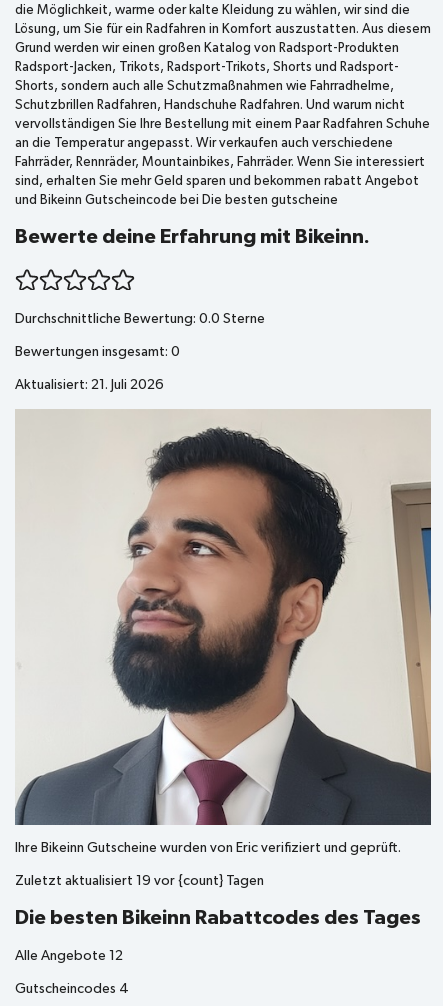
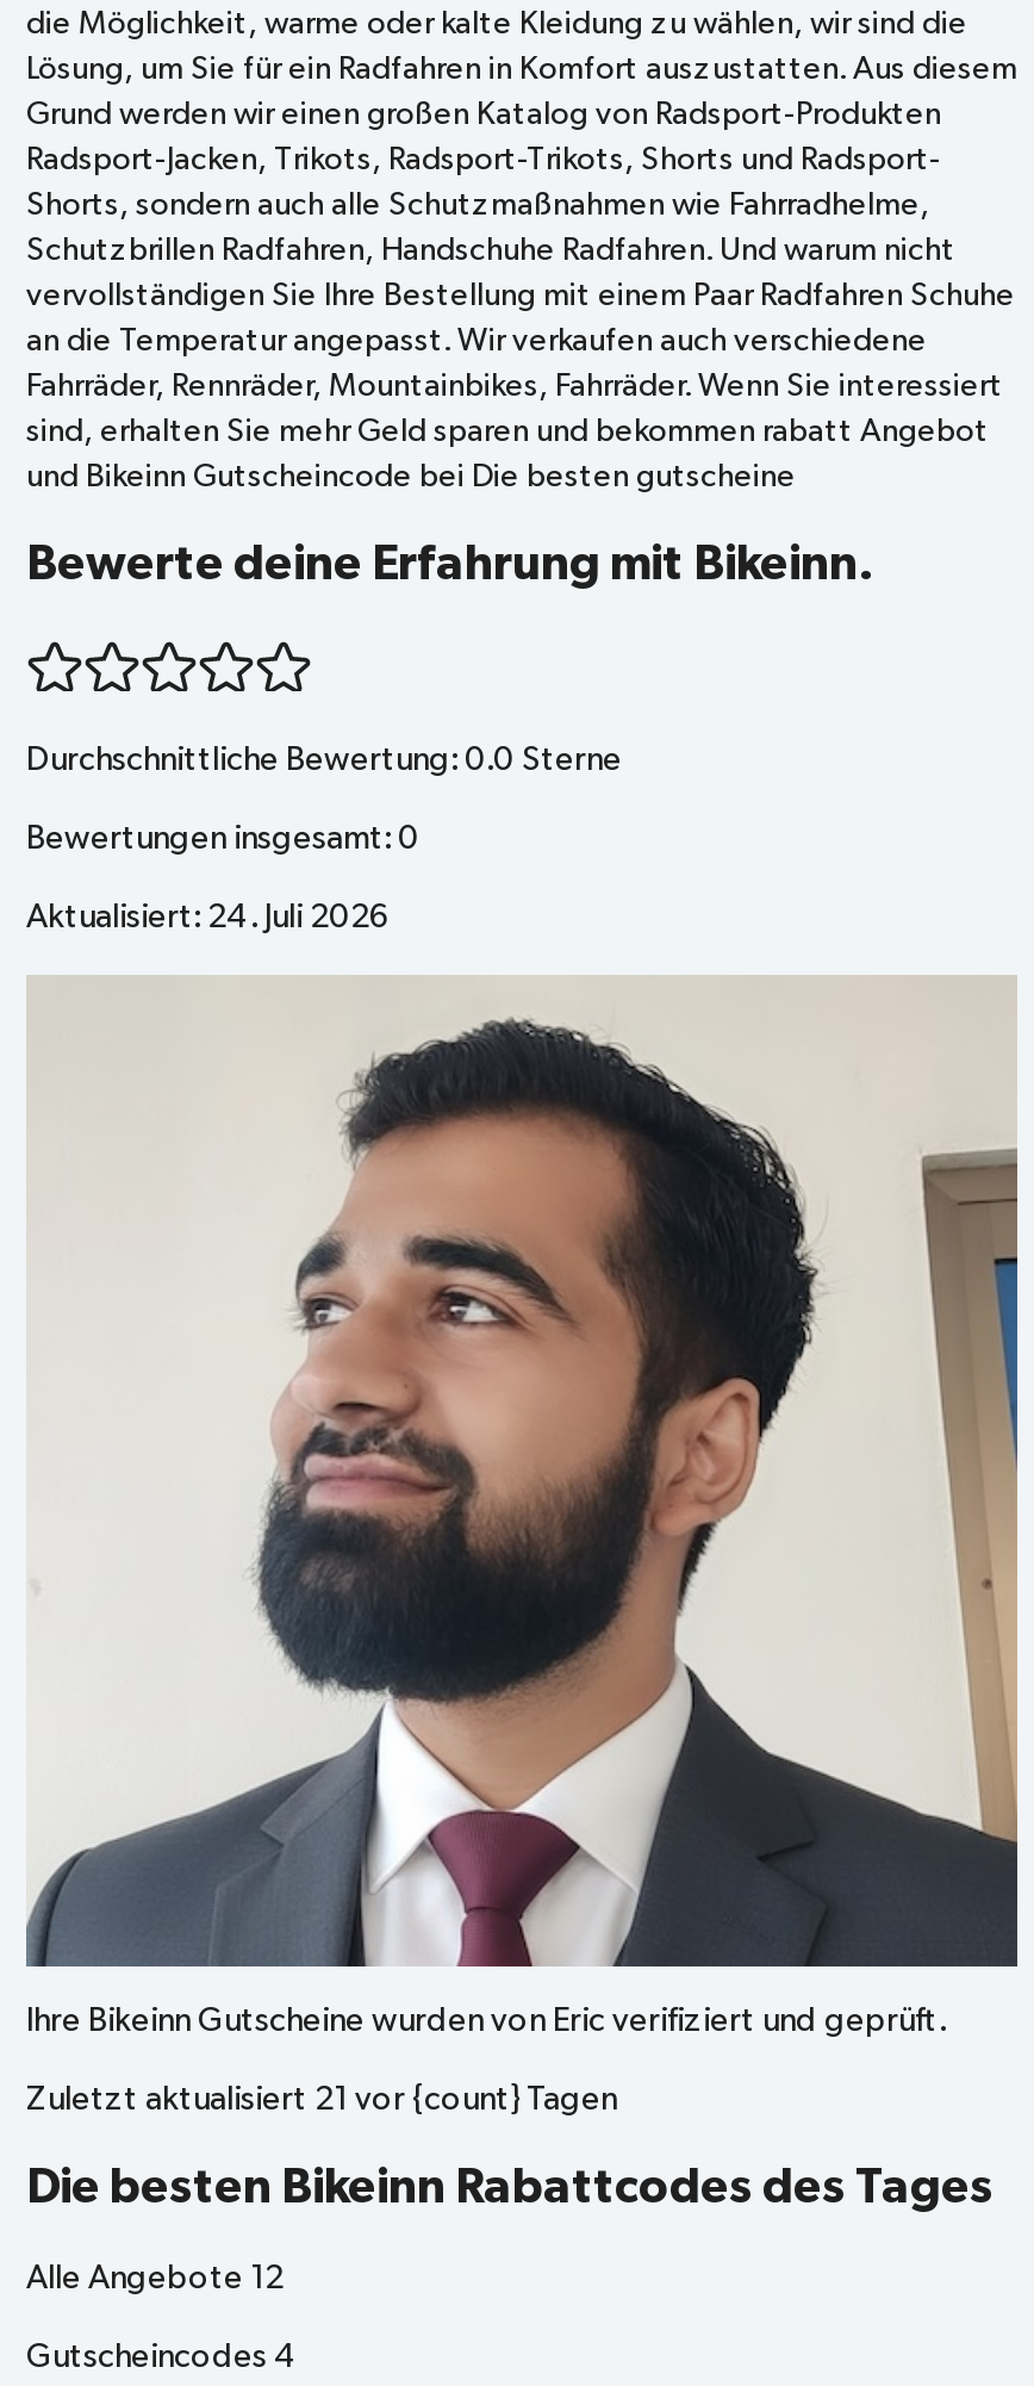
- Aktualisiert: 21. Juli 2026
+ Aktualisiert: 24. Juli 2026

- Zuletzt aktualisiert 19 vor {count} Tagen
+ Zuletzt aktualisiert 21 vor {count} Tagen
